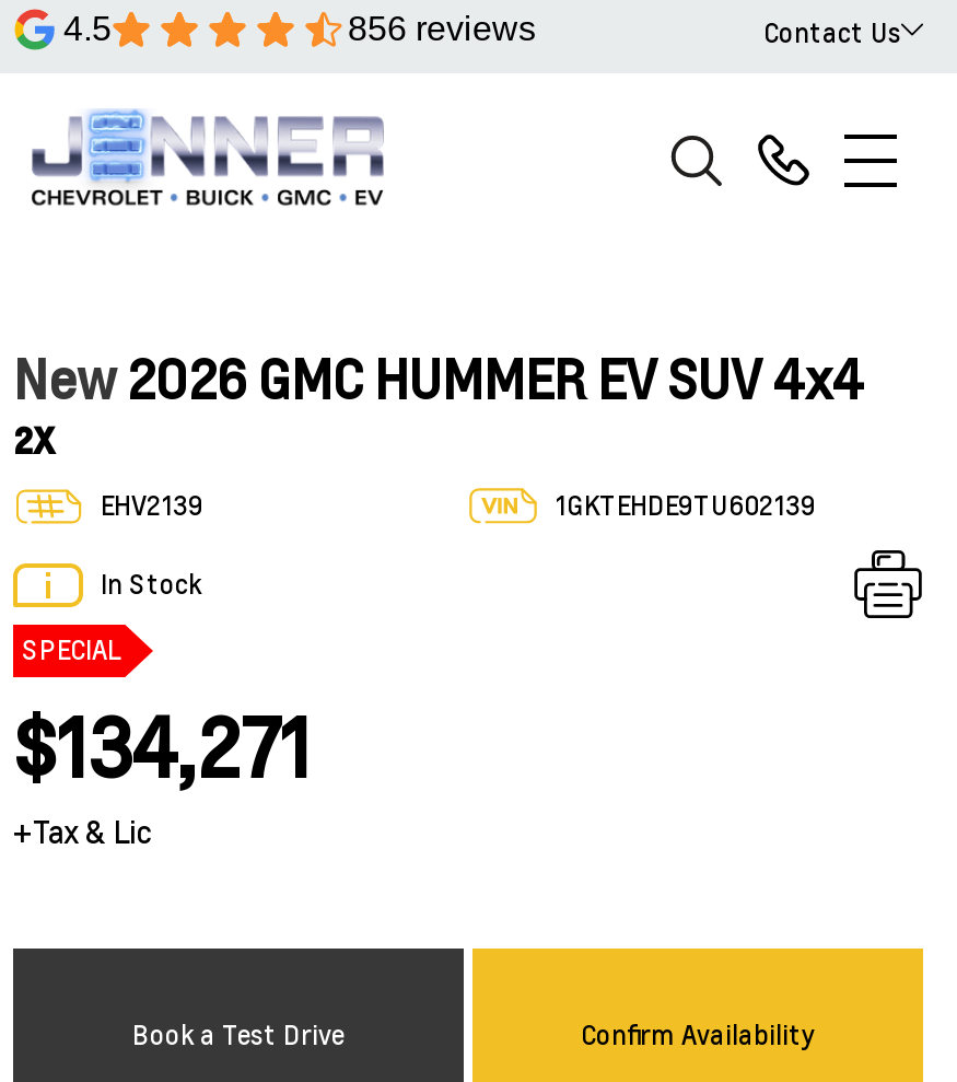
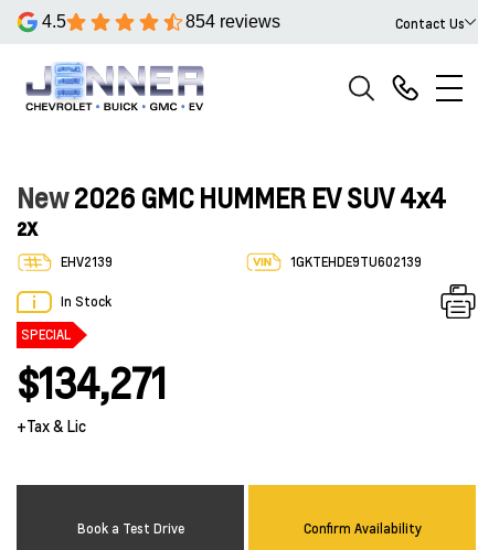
- 856 reviews
+ 854 reviews
